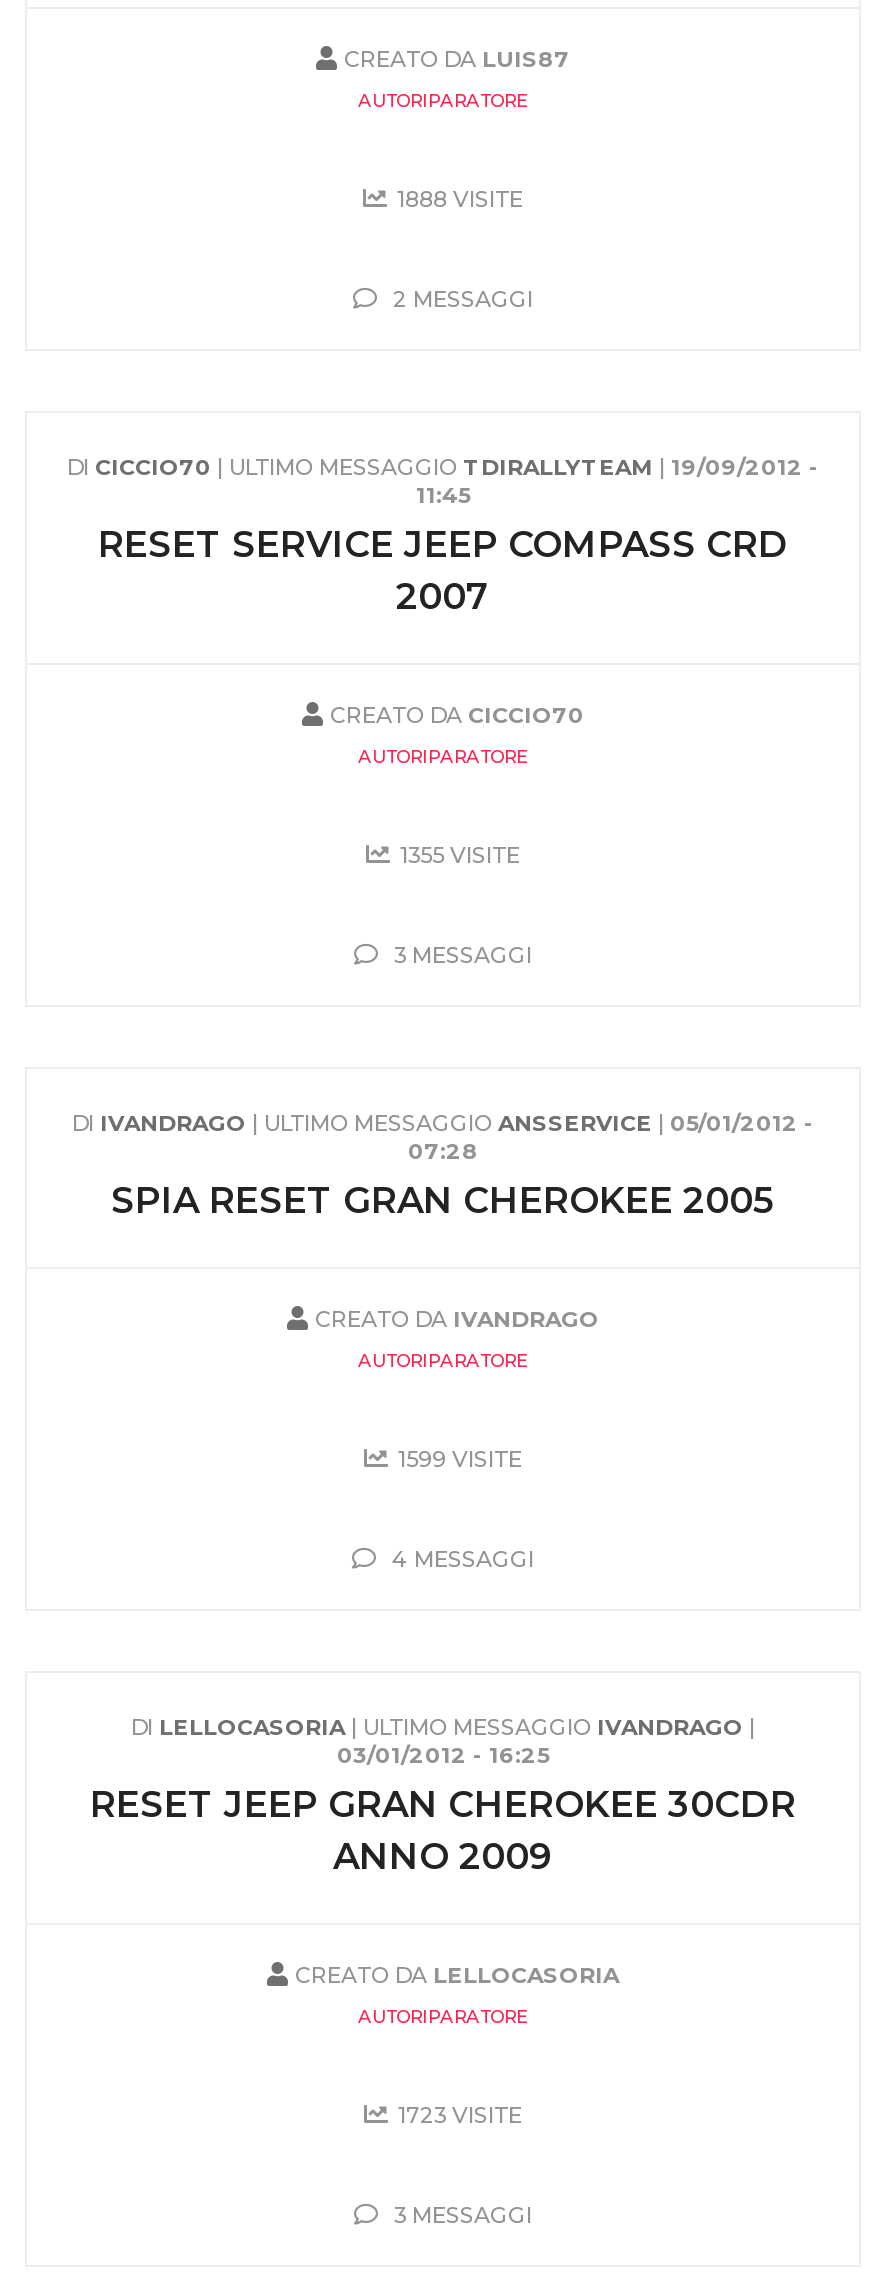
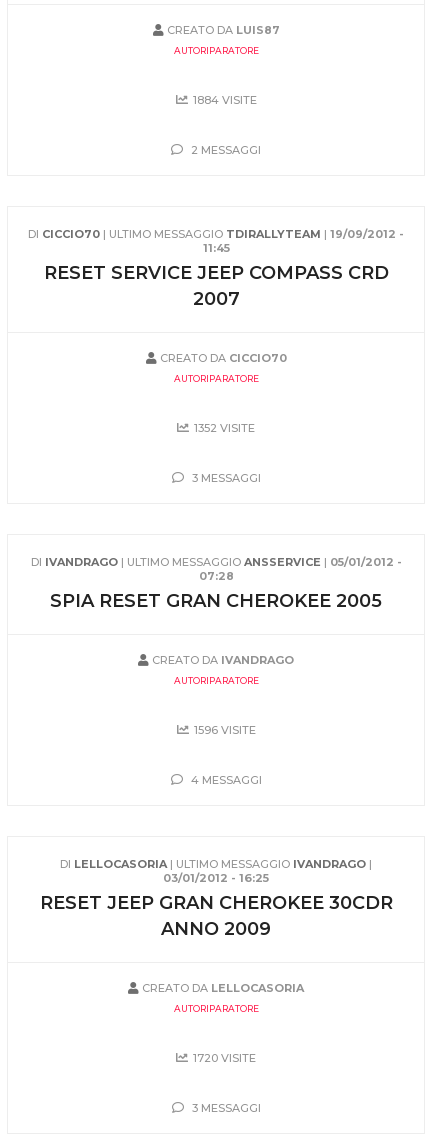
- 1888 VISITE
+ 1884 VISITE

- 1355 VISITE
+ 1352 VISITE

- 1599 VISITE
+ 1596 VISITE

- 1723 VISITE
+ 1720 VISITE
